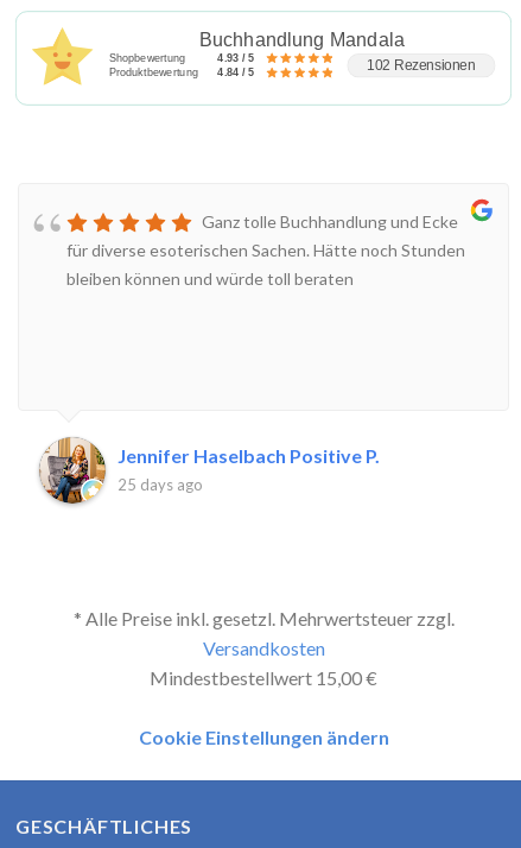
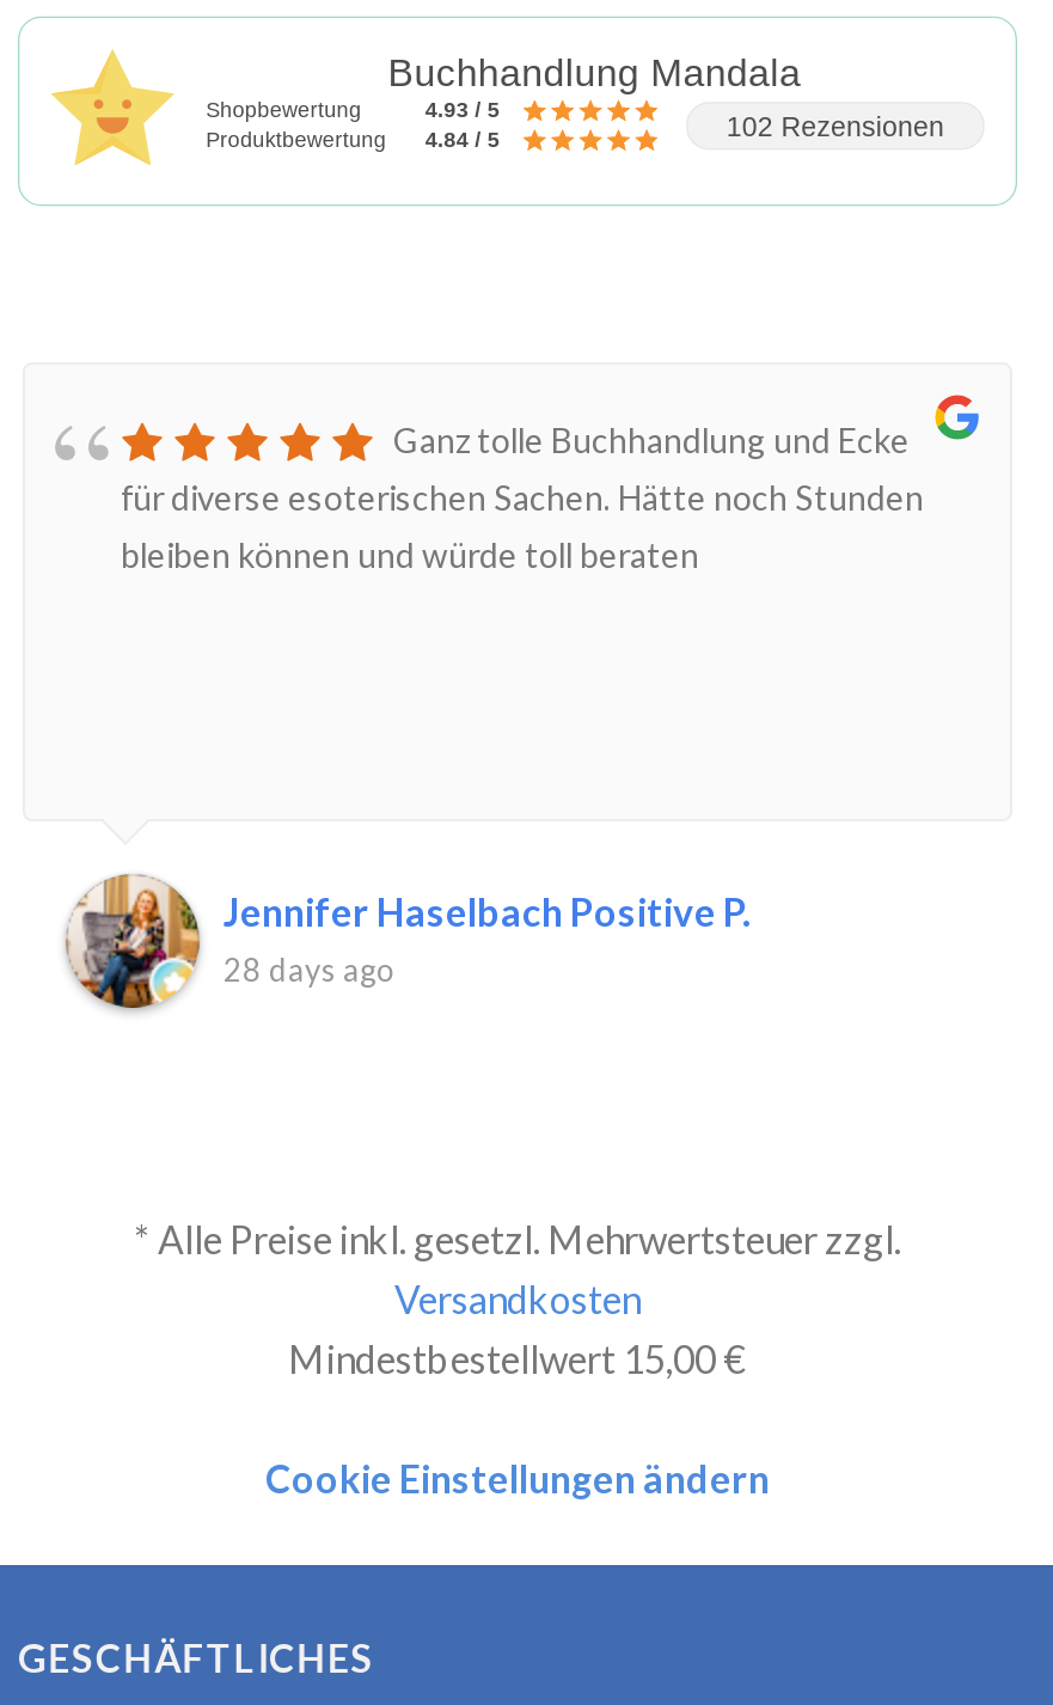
- 25 days ago
+ 28 days ago
